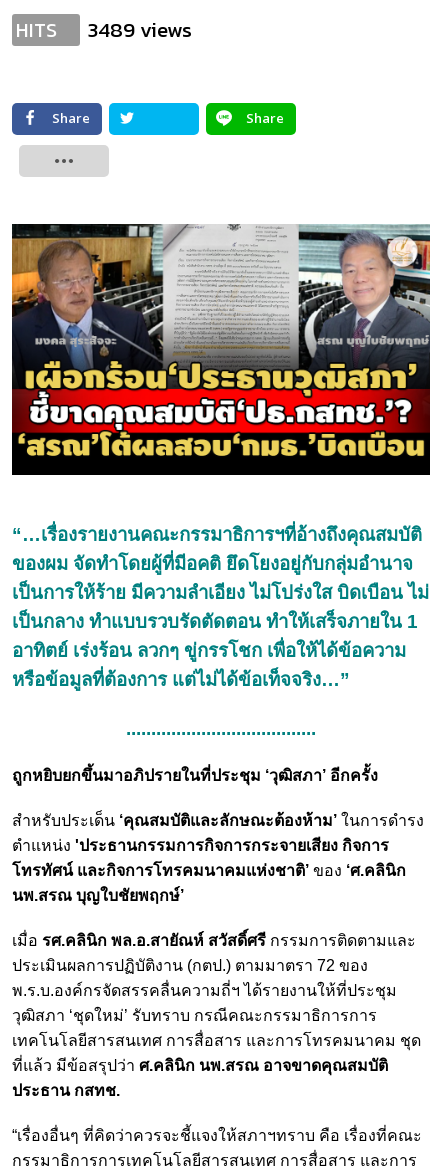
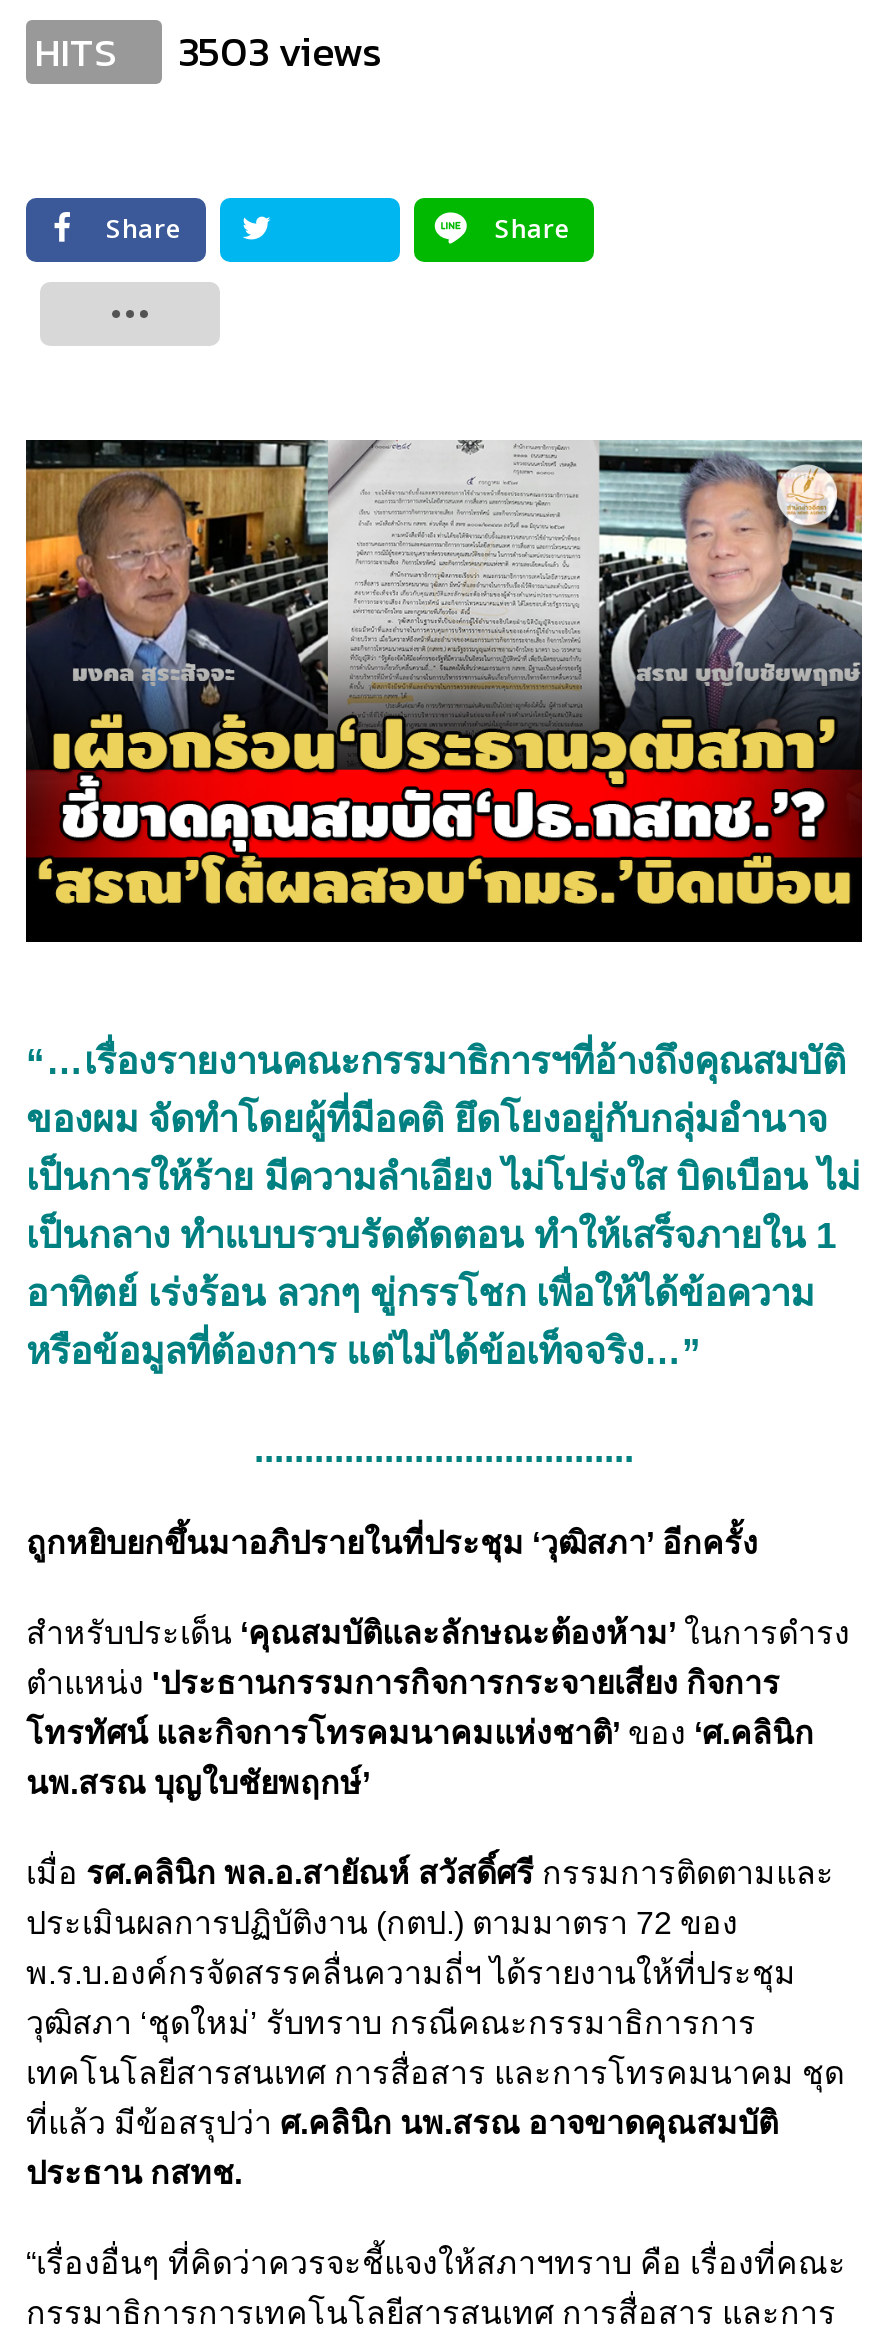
- HITS 3489 views
+ HITS 3503 views
